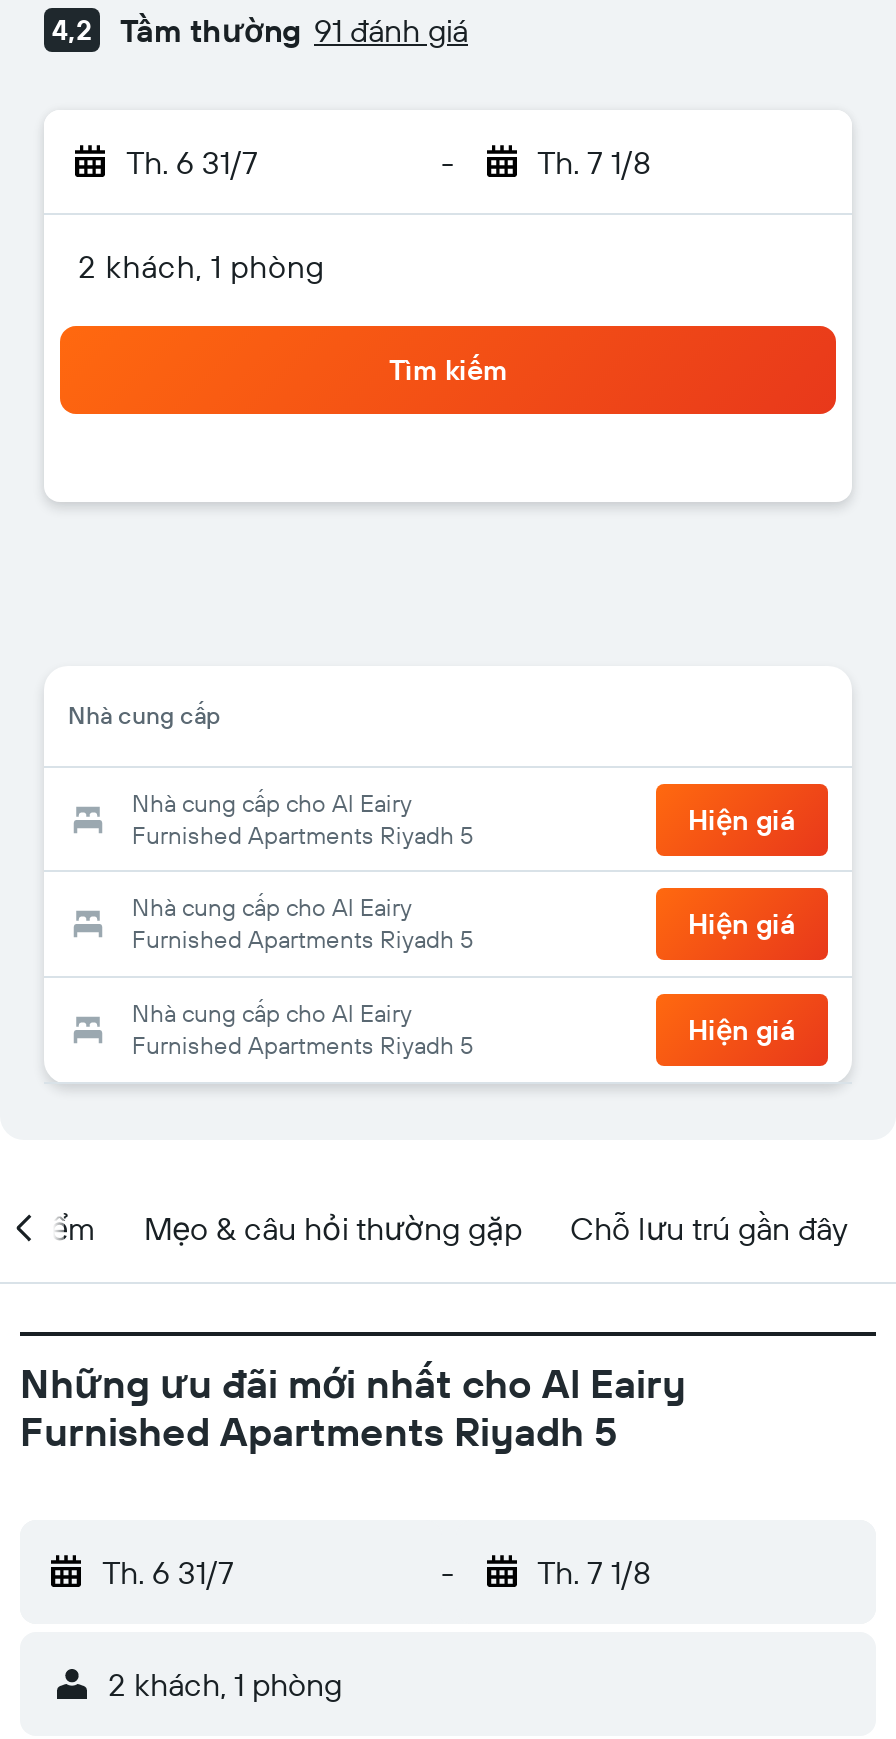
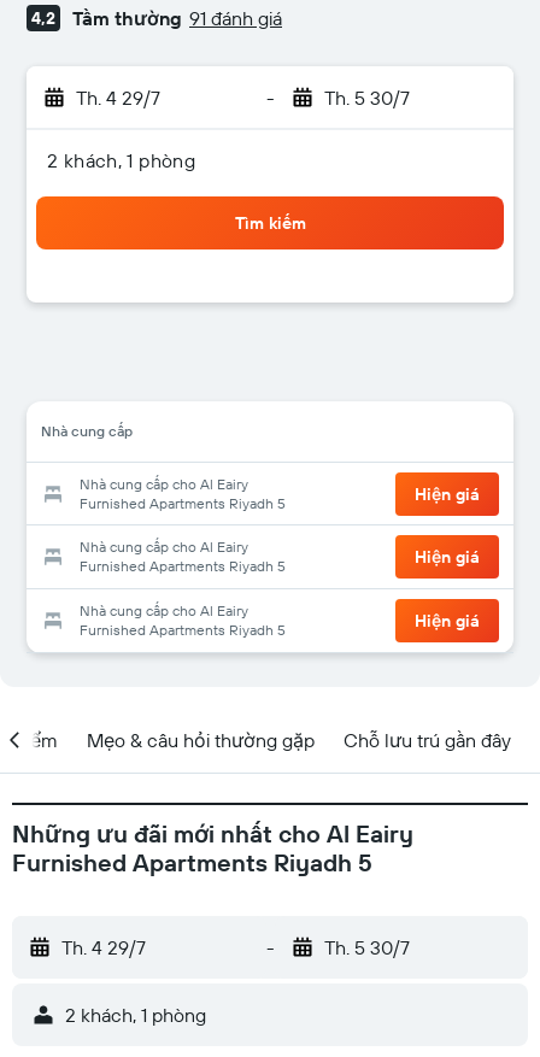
- Th. 6 31/7
+ Th. 4 29/7

- Th. 7 1/8
+ Th. 5 30/7

- Th. 6 31/7
+ Th. 4 29/7

- Th. 7 1/8
+ Th. 5 30/7
